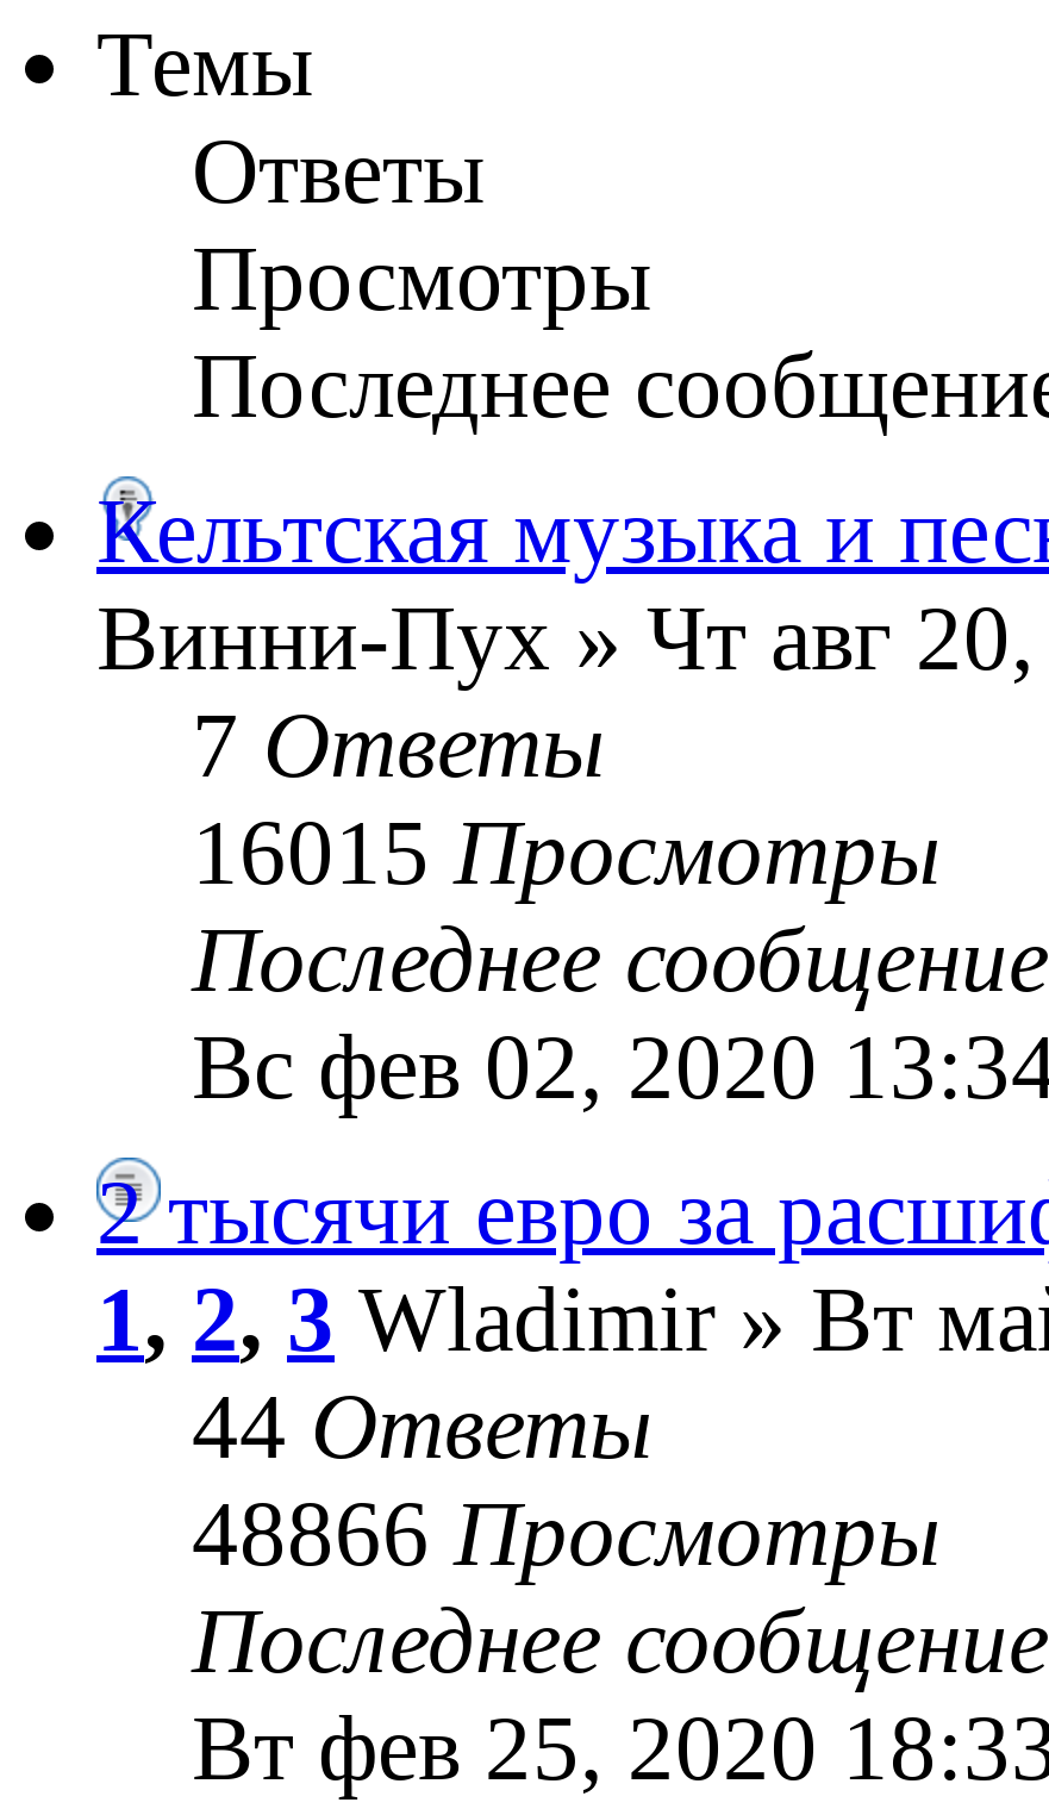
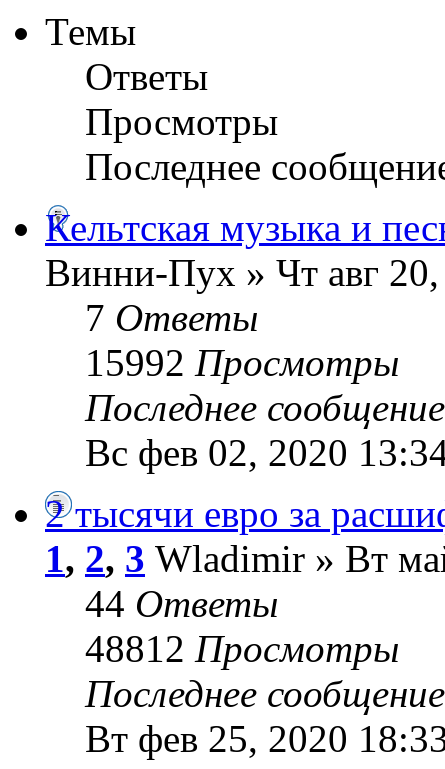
- 16015 Просмотры
+ 15992 Просмотры

- 48866 Просмотры
+ 48812 Просмотры
